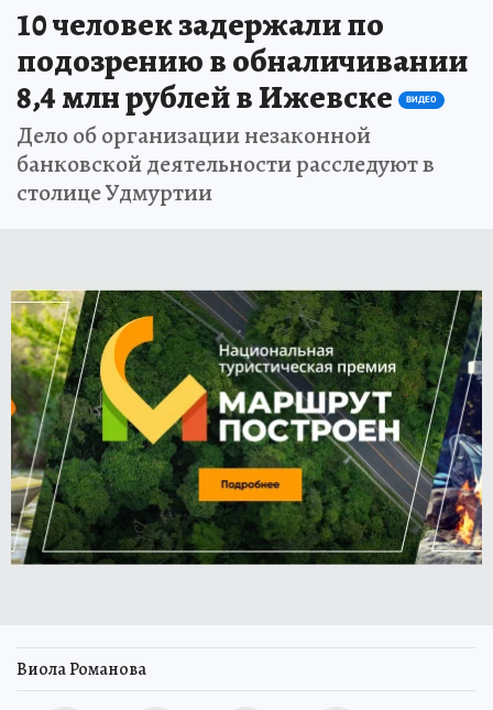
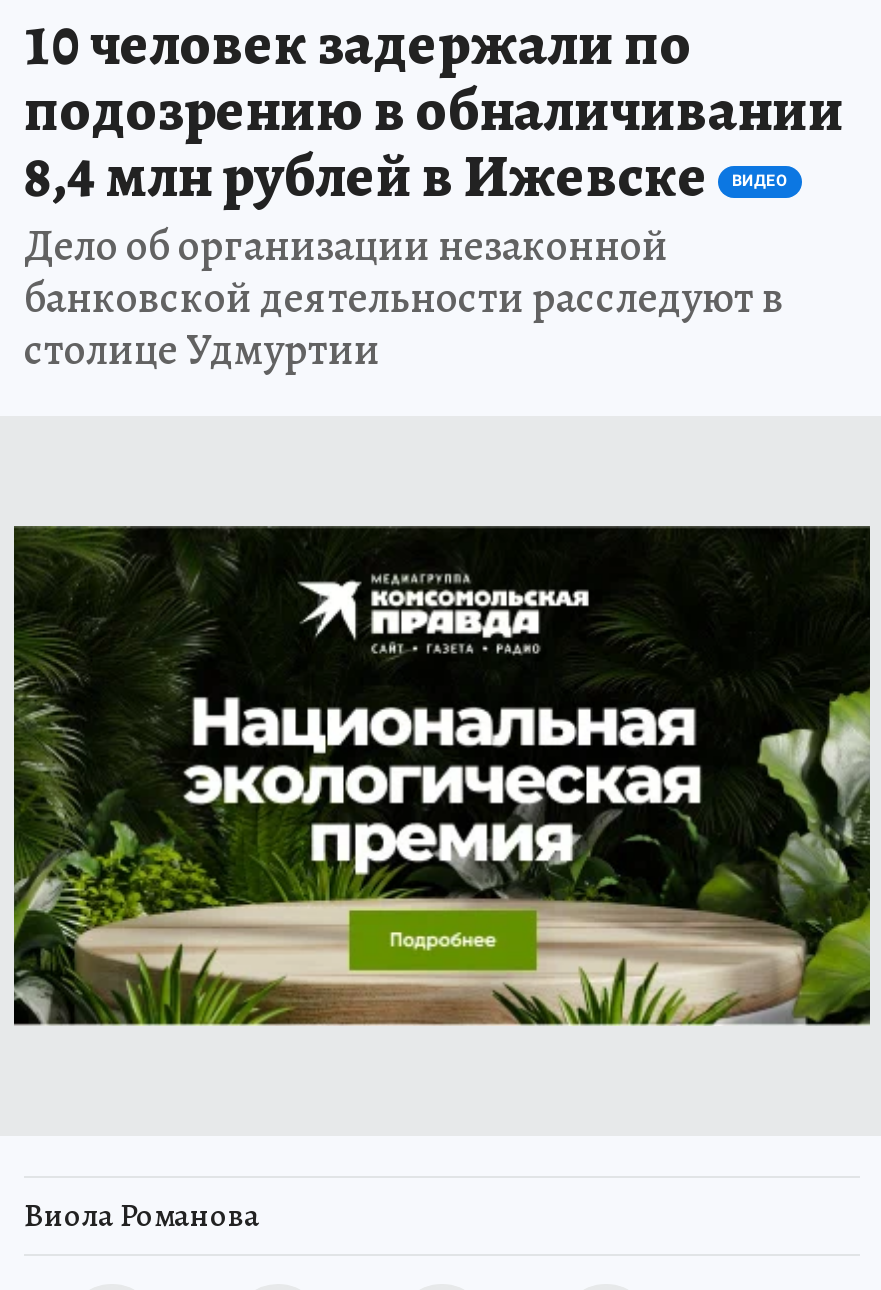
- [image]
+ [image]
